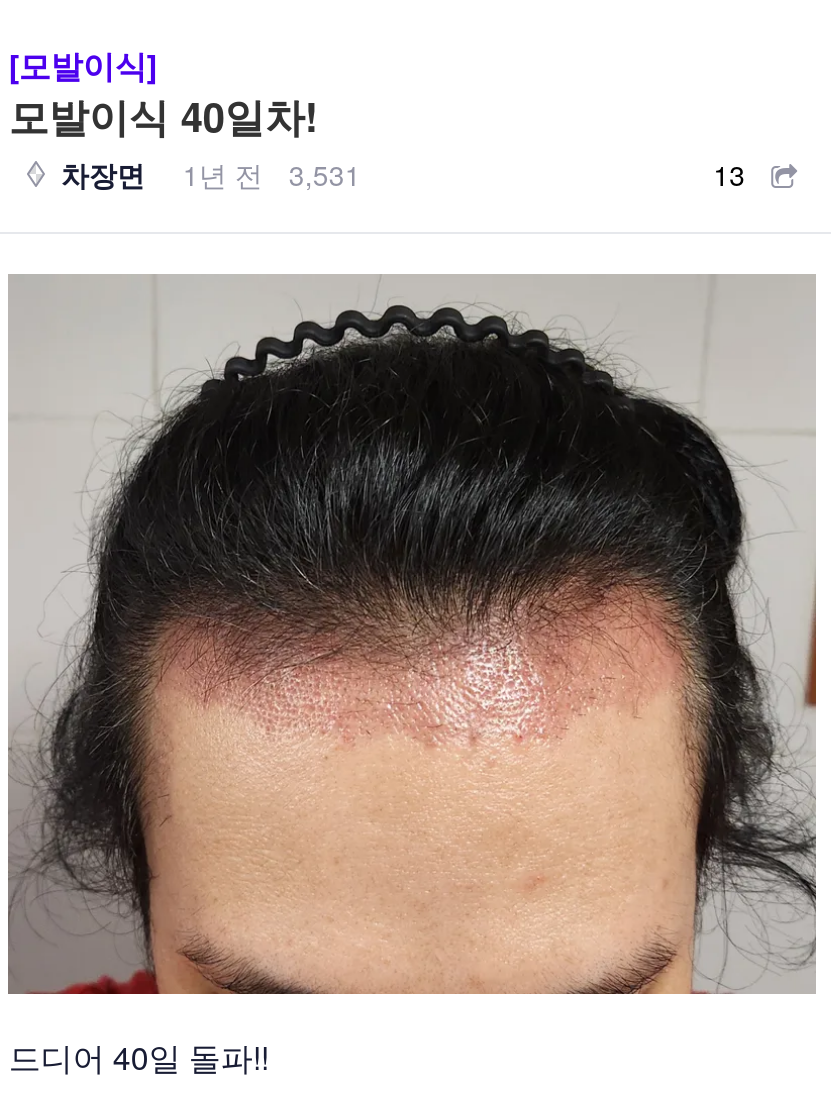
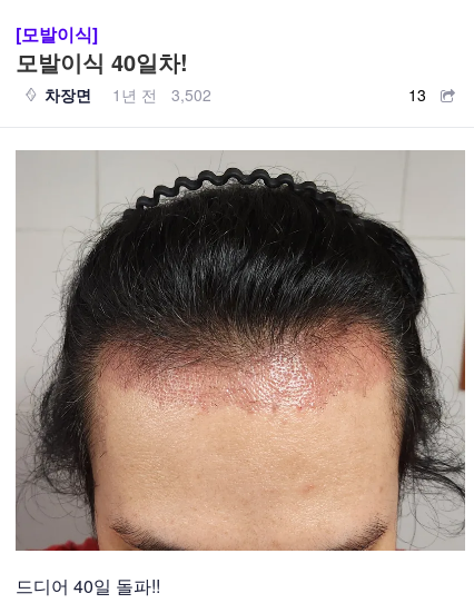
- 차장면 1년 전 3,531
+ 차장면 1년 전 3,502
